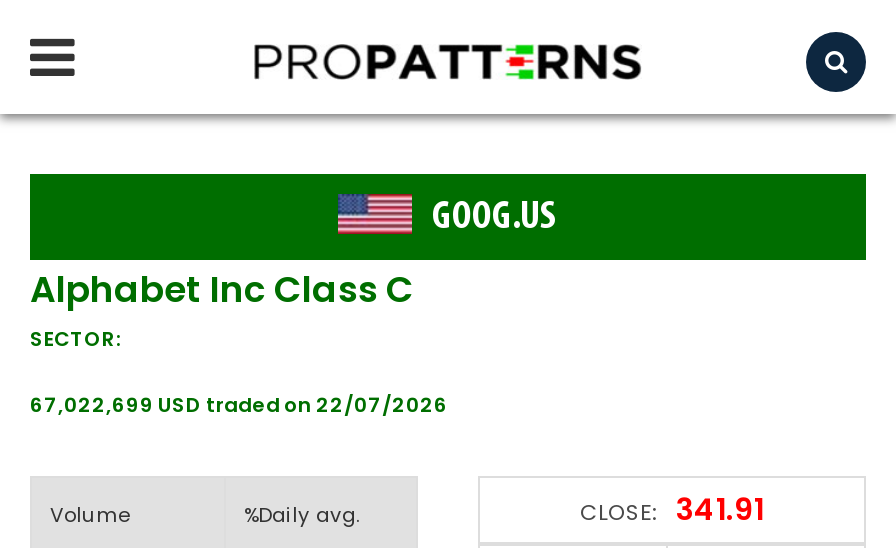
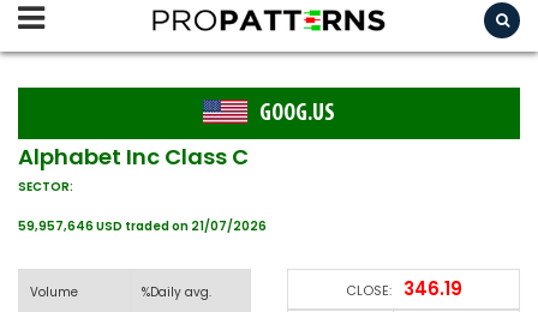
- 67,022,699 USD traded on 22/07/2026
+ 59,957,646 USD traded on 21/07/2026

- CLOSE: 341.91
+ CLOSE: 346.19
